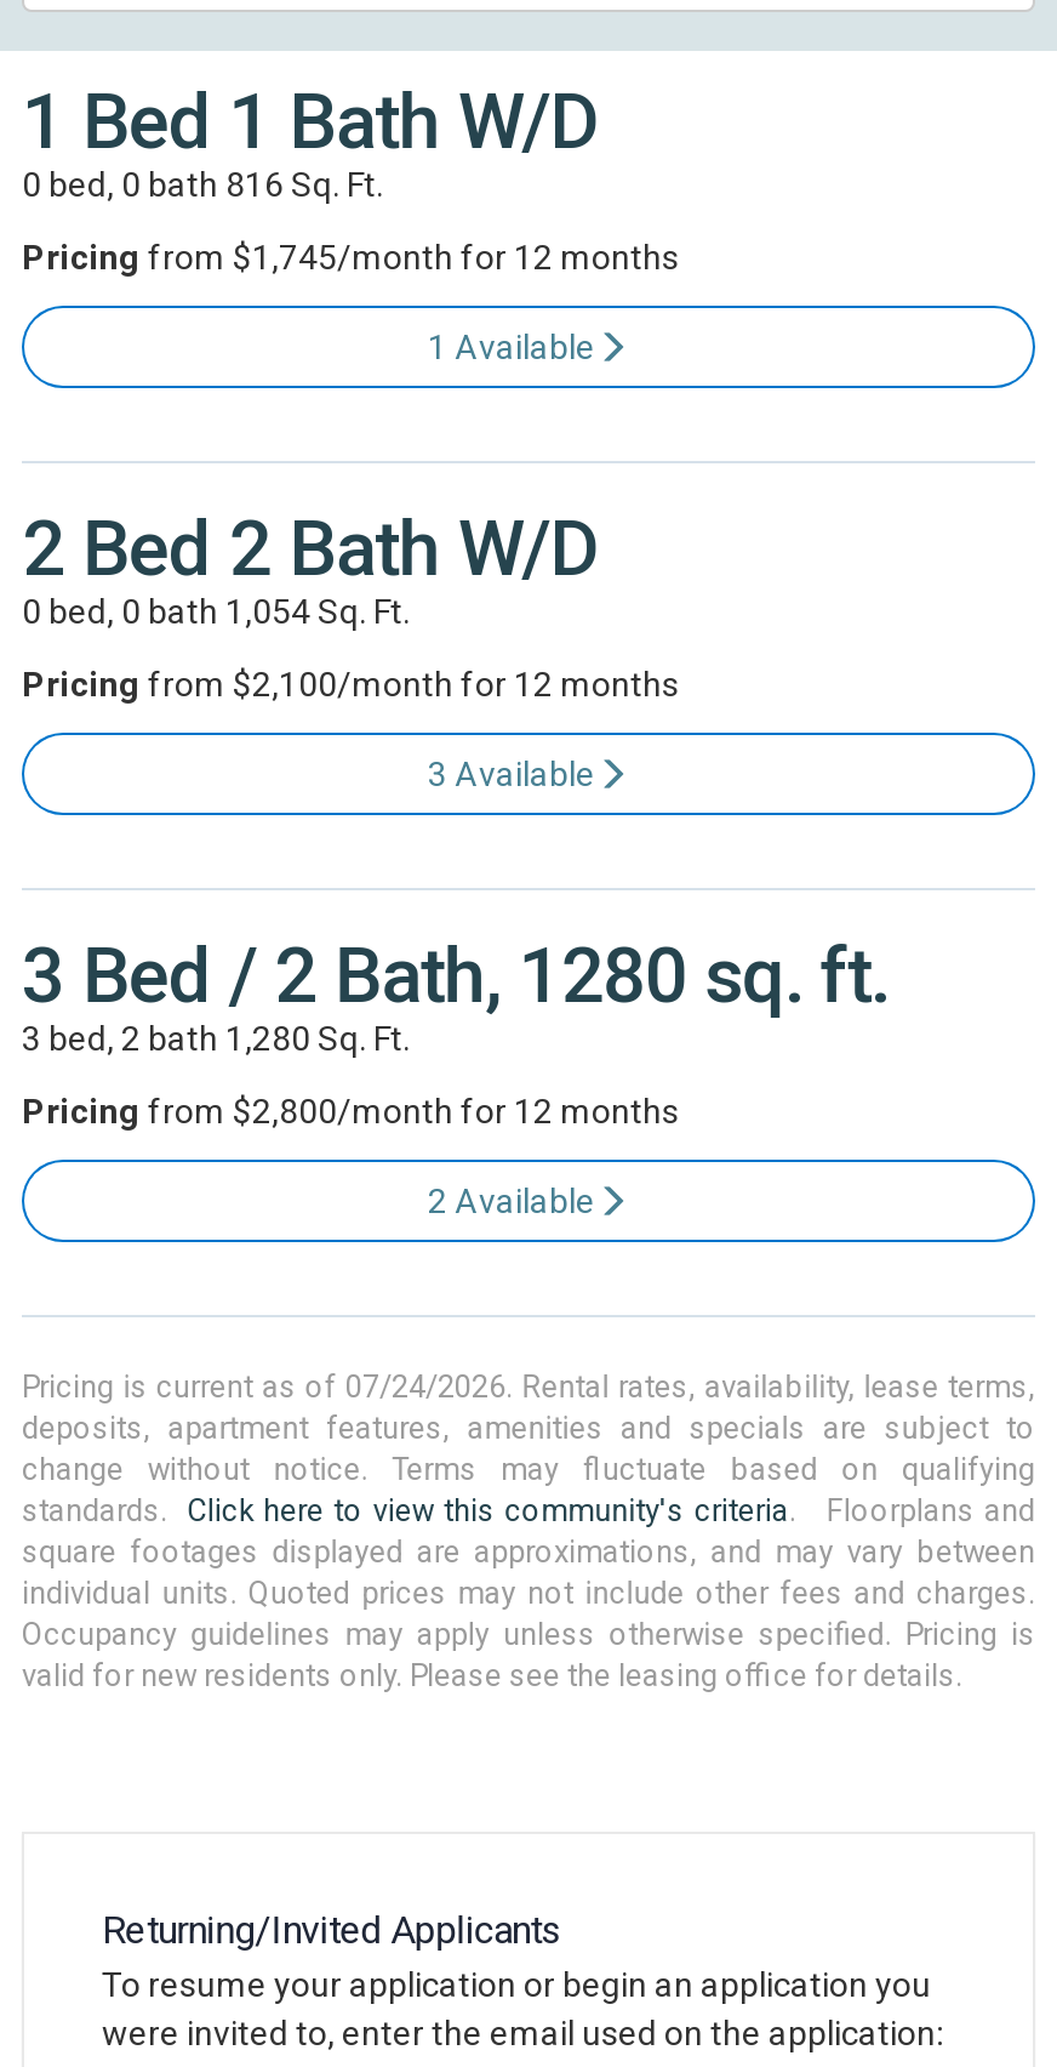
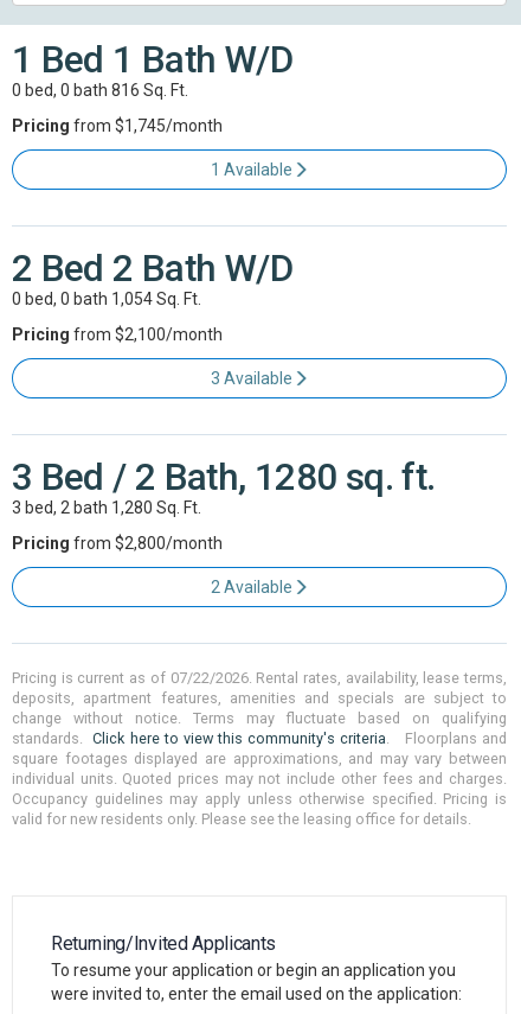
- Pricing from $1,745/month for 12 months
+ Pricing from $1,745/month

- Pricing from $2,100/month for 12 months
+ Pricing from $2,100/month

- Pricing from $2,800/month for 12 months
+ Pricing from $2,800/month

- Pricing is current as of 07/24/2026. Rental rates, availability, lease terms,
+ Pricing is current as of 07/22/2026. Rental rates, availability, lease terms,
